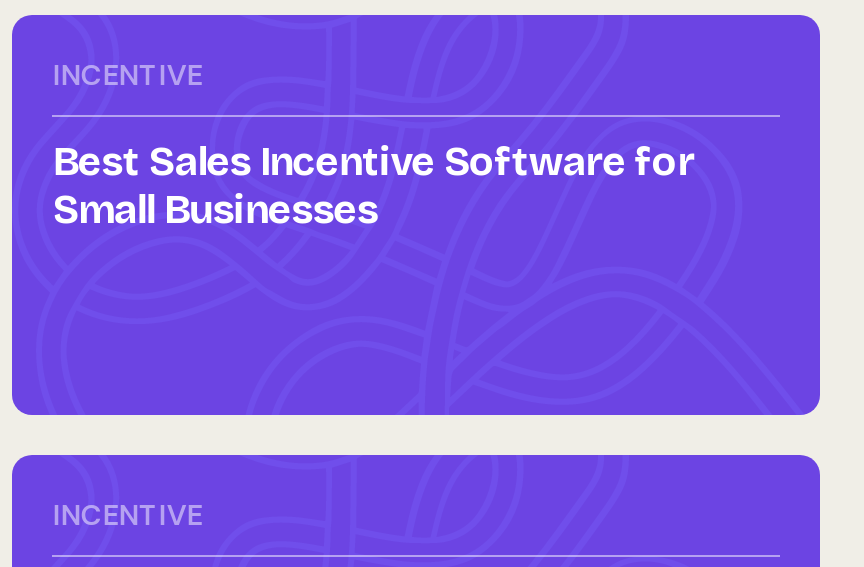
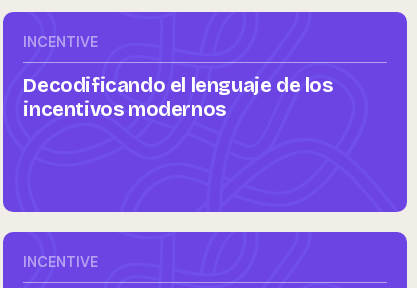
- Best Sales Incentive Software for
- Small Businesses
+ Decodificando el lenguaje de los
+ incentivos modernos
